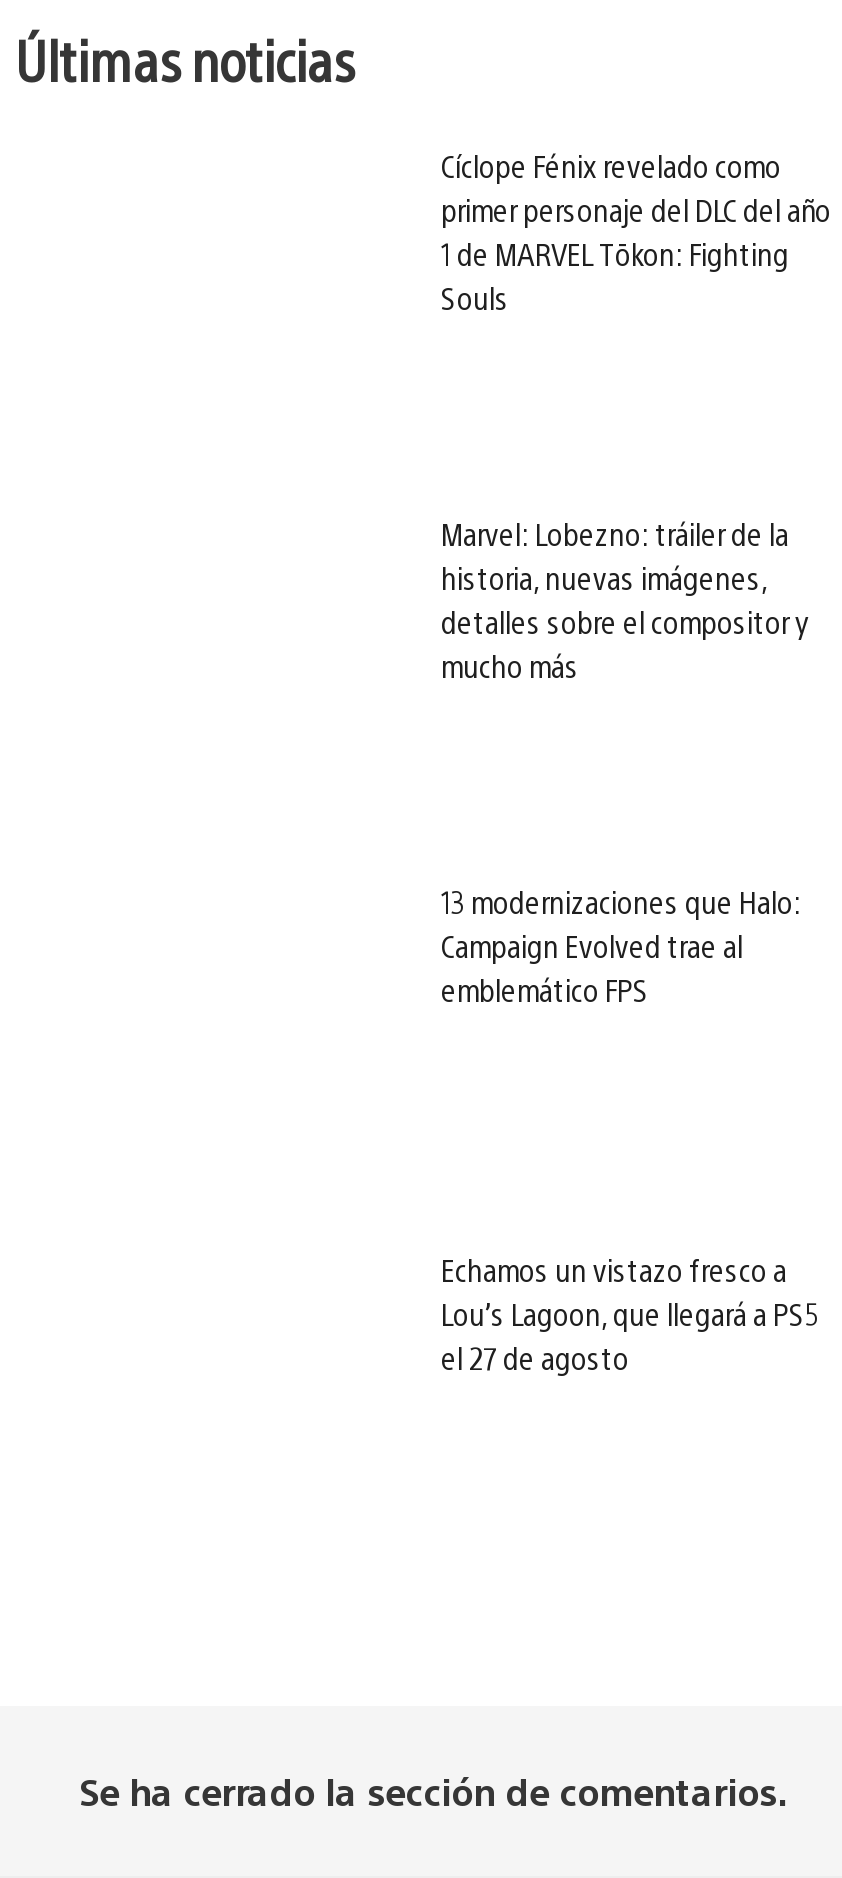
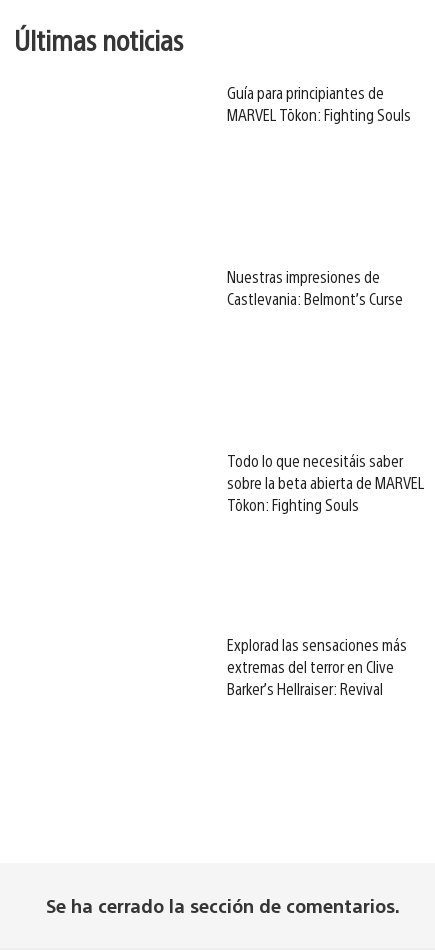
- Cíclope Fénix revelado como
- primer personaje del DLC del año
- 1 de MARVEL Tōkon: Fighting
- Souls
+ Guía para principiantes de
+ MARVEL Tōkon: Fighting Souls

- Marvel: Lobezno: tráiler de la
- historia, nuevas imágenes,
- detalles sobre el compositor y
- mucho más
+ Nuestras impresiones de
+ Castlevania: Belmont’s Curse

- 13 modernizaciones que Halo:
- Campaign Evolved trae al
- emblemático FPS
+ Todo lo que necesitáis saber
+ sobre la beta abierta de MARVEL
+ Tōkon: Fighting Souls

- Echamos un vistazo fresco a
- Lou’s Lagoon, que llegará a PS5
- el 27 de agosto
+ Explorad las sensaciones más
+ extremas del terror en Clive
+ Barker’s Hellraiser: Revival
